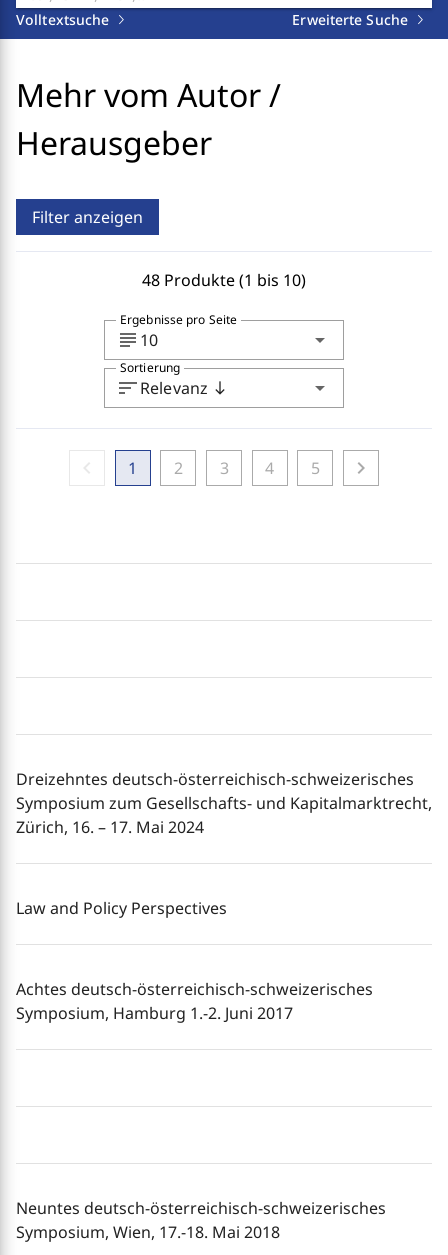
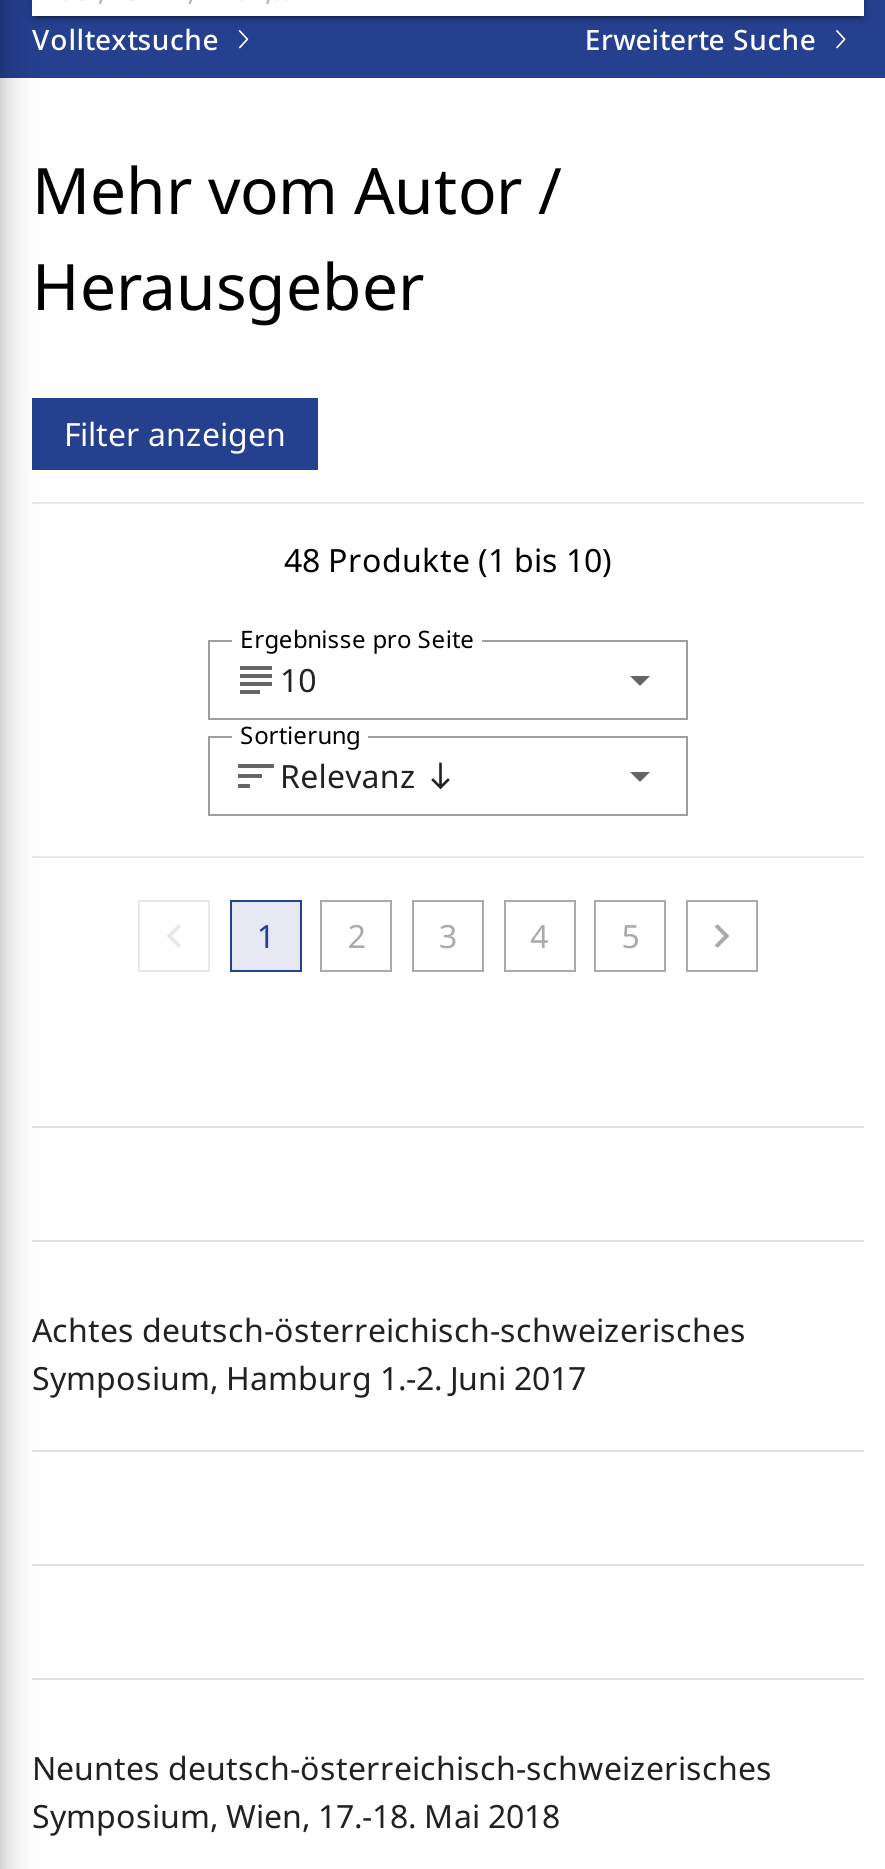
- Dreizehntes deutsch-österreichisch-schweizerisches
- Symposium zum Gesellschafts- und Kapitalmarktrecht,
- Zürich, 16. – 17. Mai 2024

- Law and Policy Perspectives
